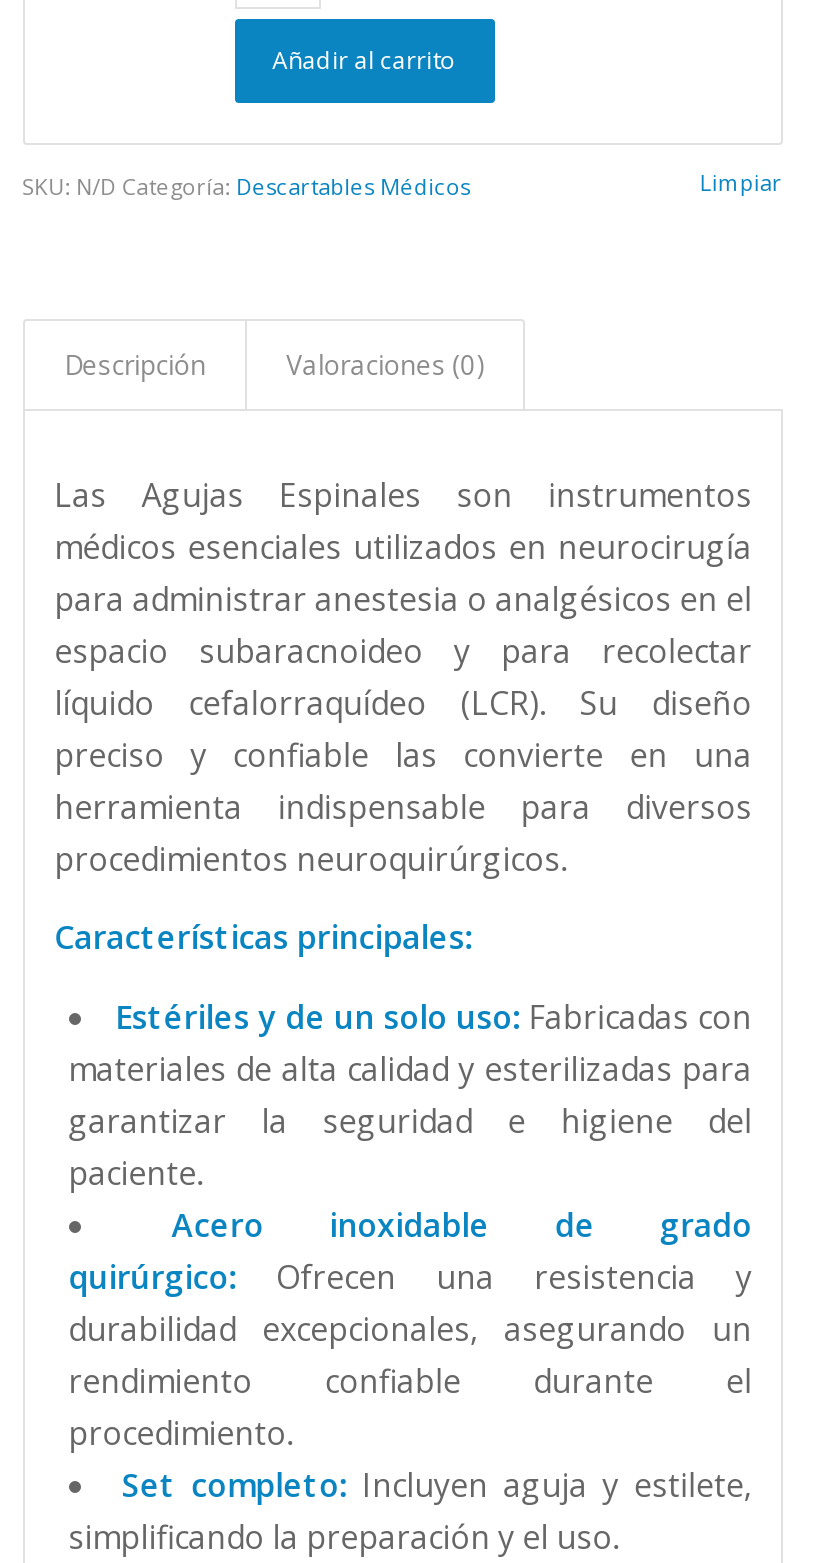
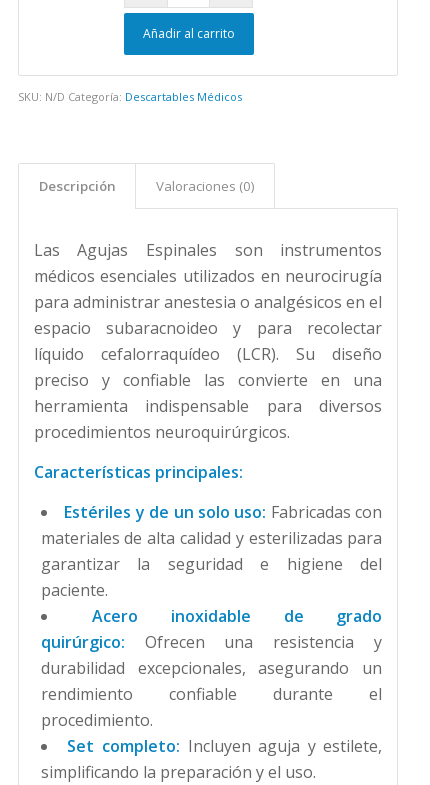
- Limpiar
